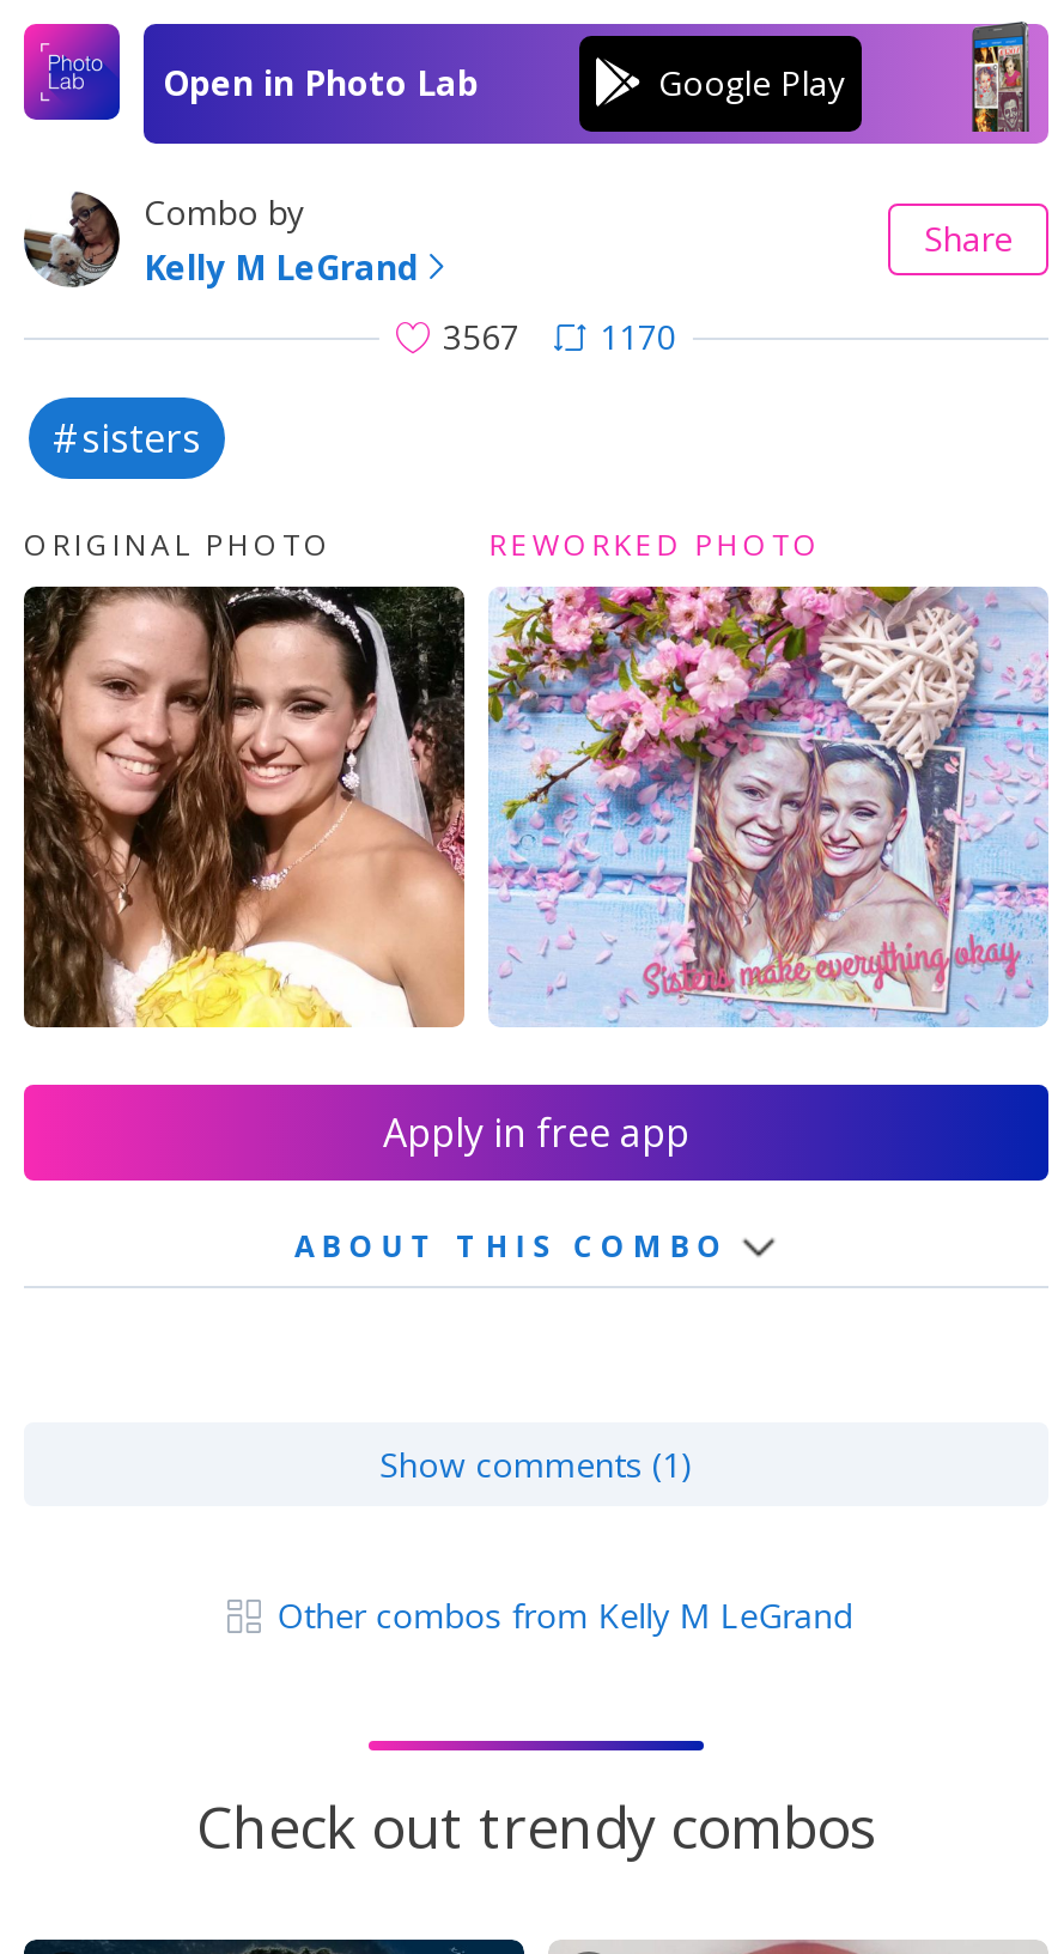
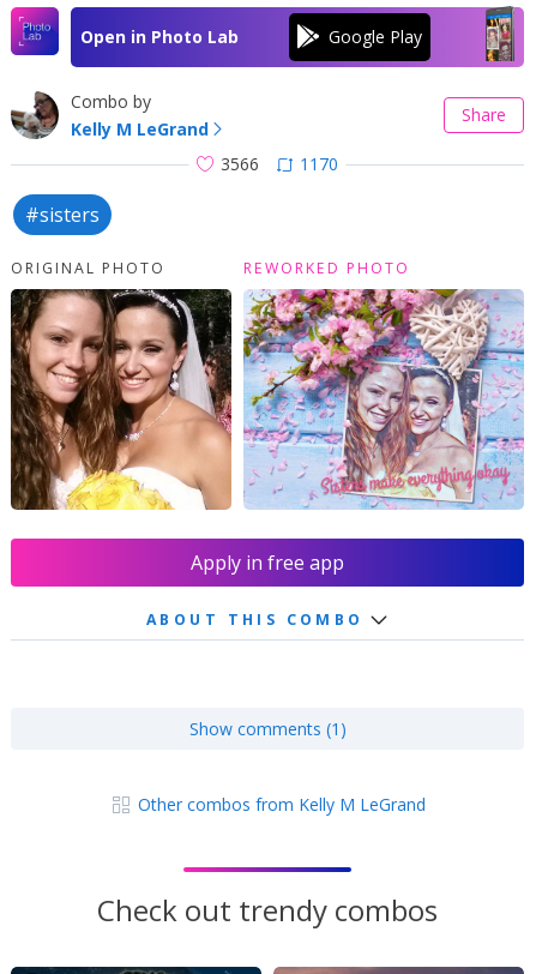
- 3567 1170
+ 3566 1170
